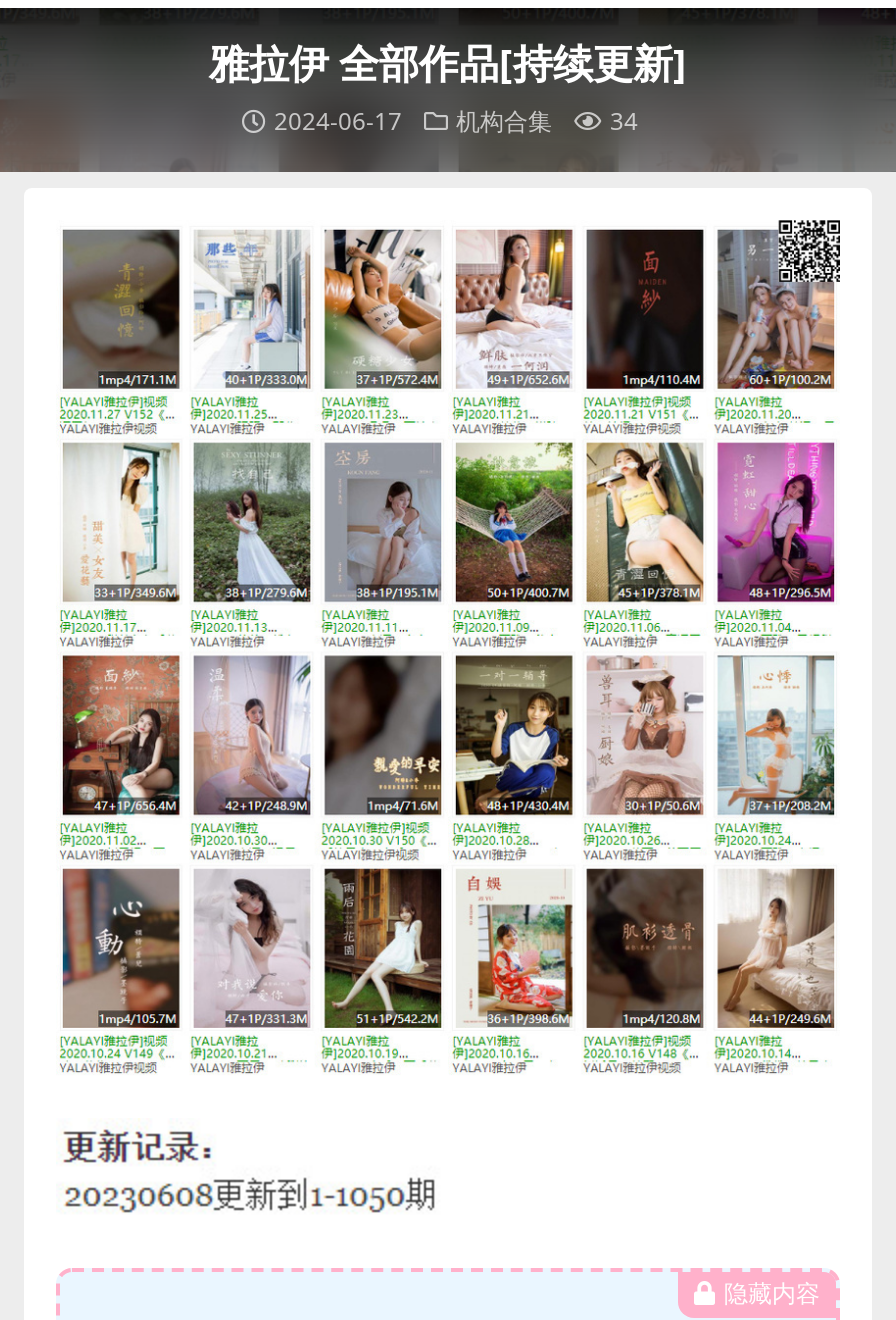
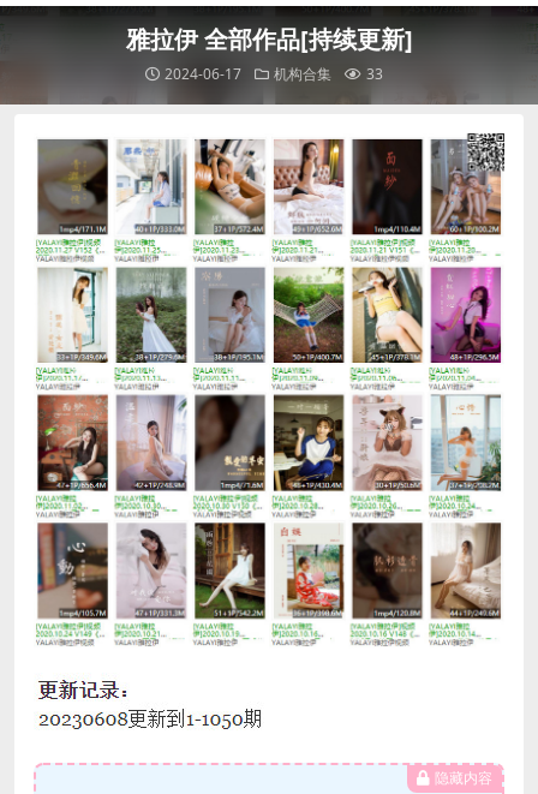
- 2024-06-17 机构合集 34
+ 2024-06-17 机构合集 33
